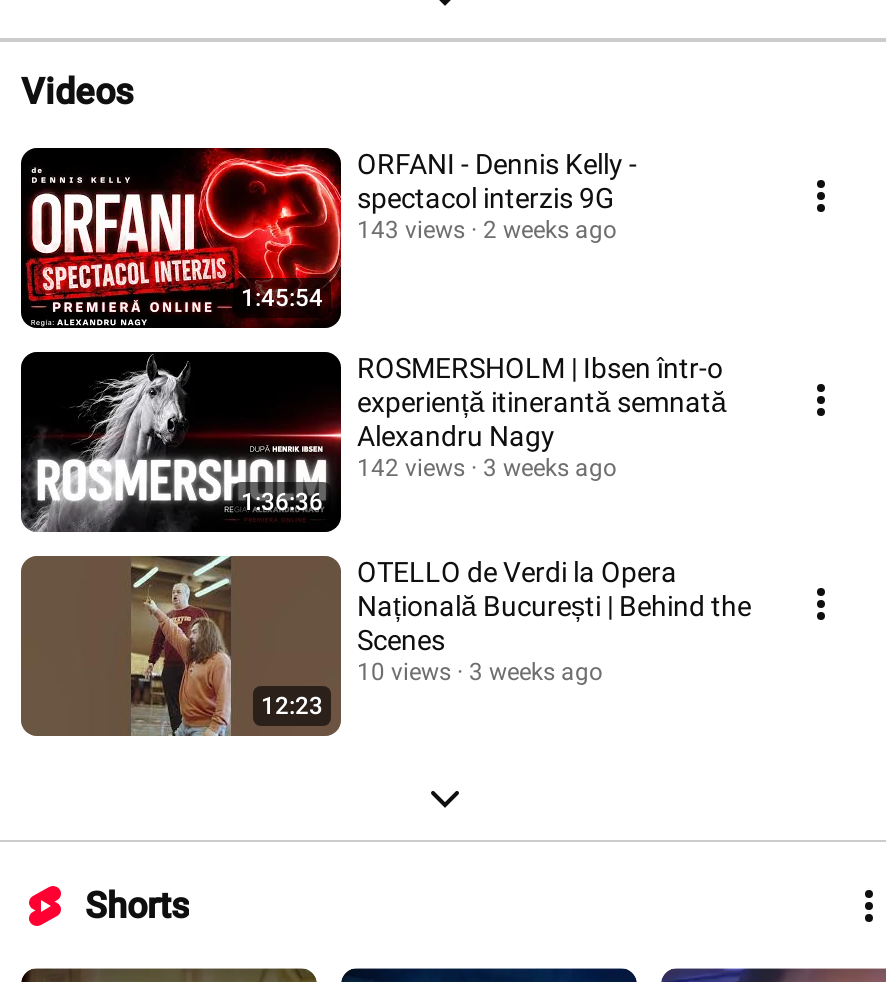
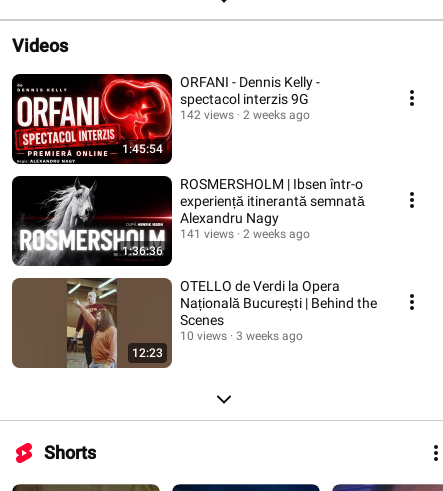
- 143 views 2 weeks ago
+ 142 views 2 weeks ago

- 142 views
+ 141 views

- 3 weeks ago
+ 2 weeks ago
